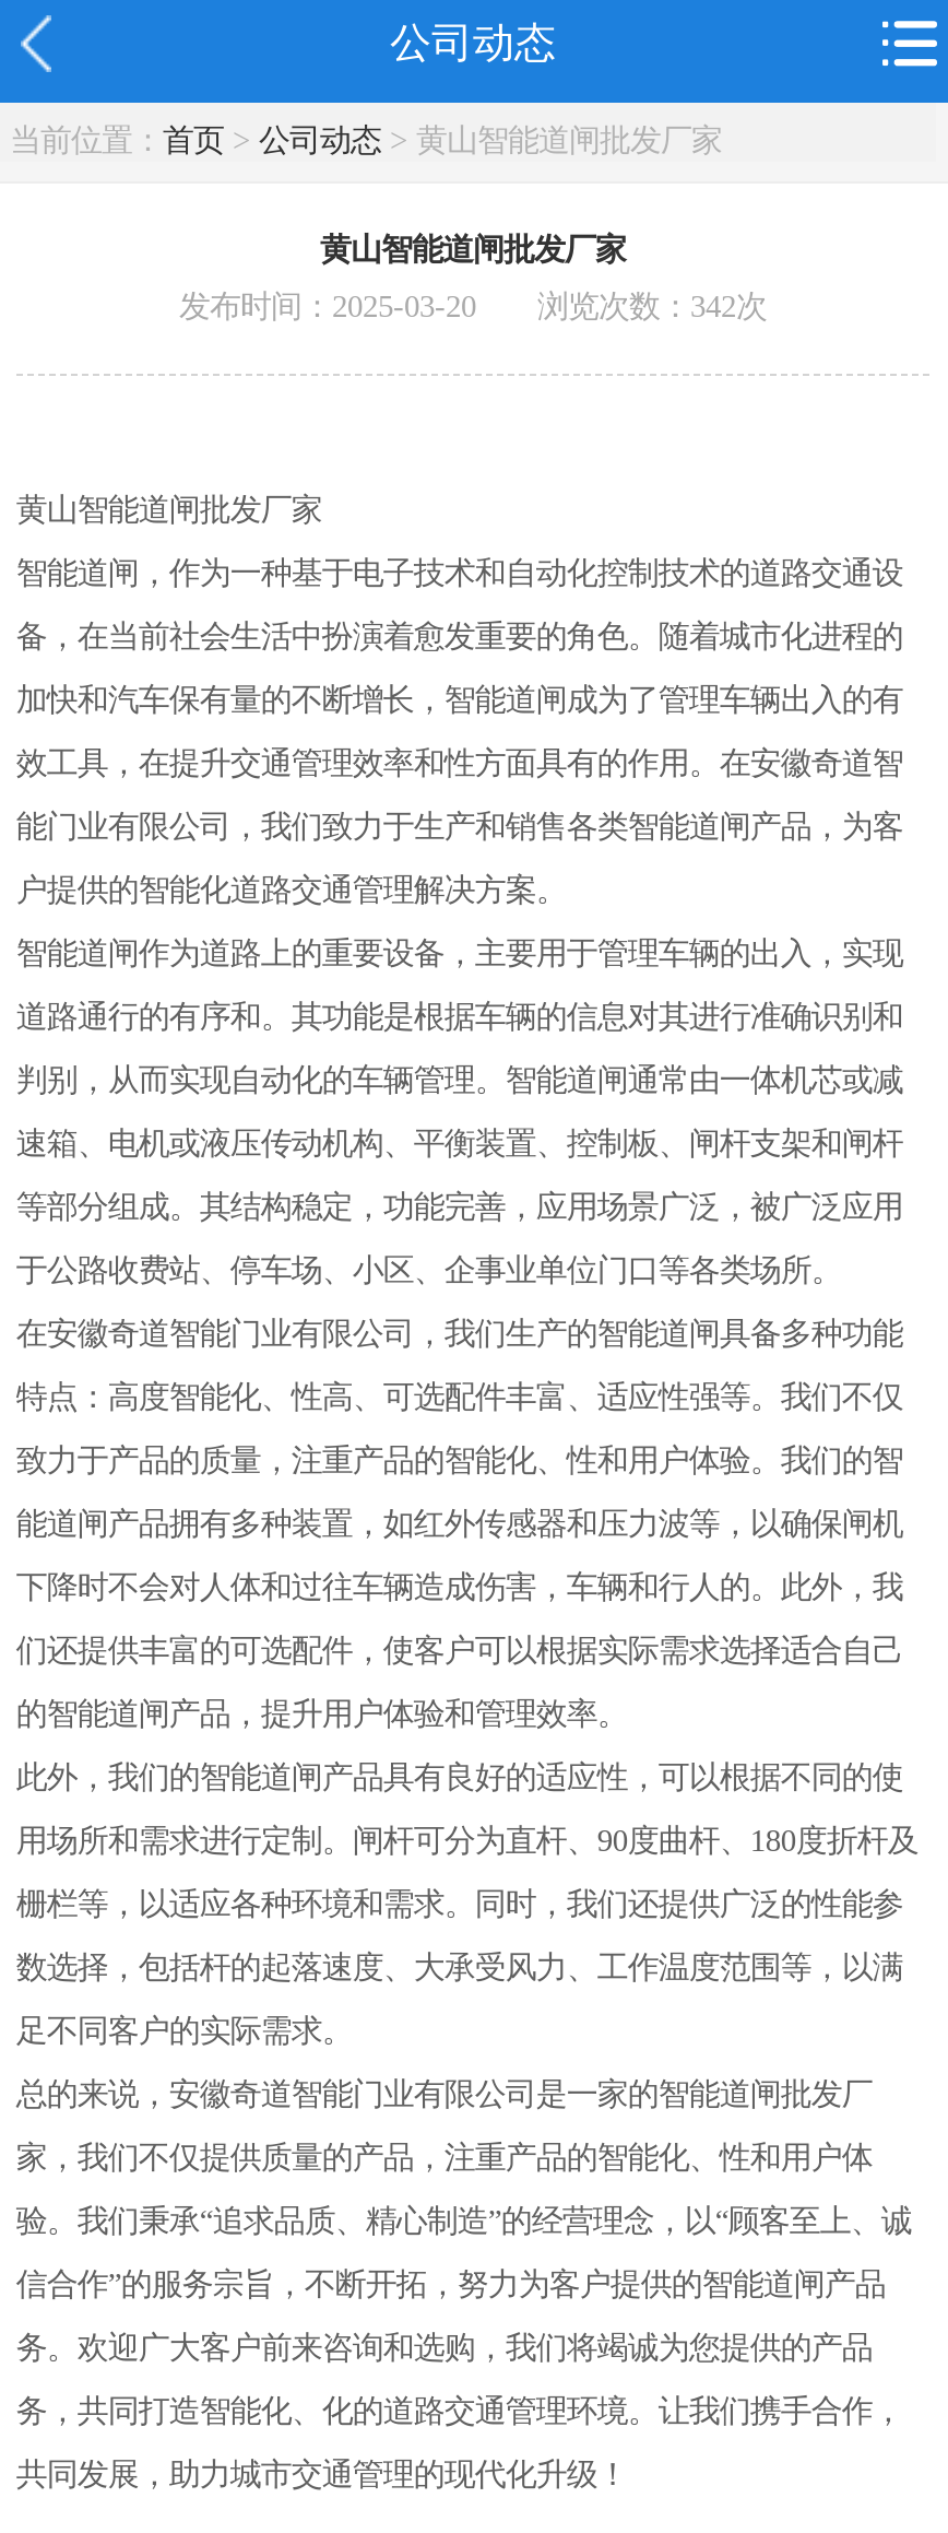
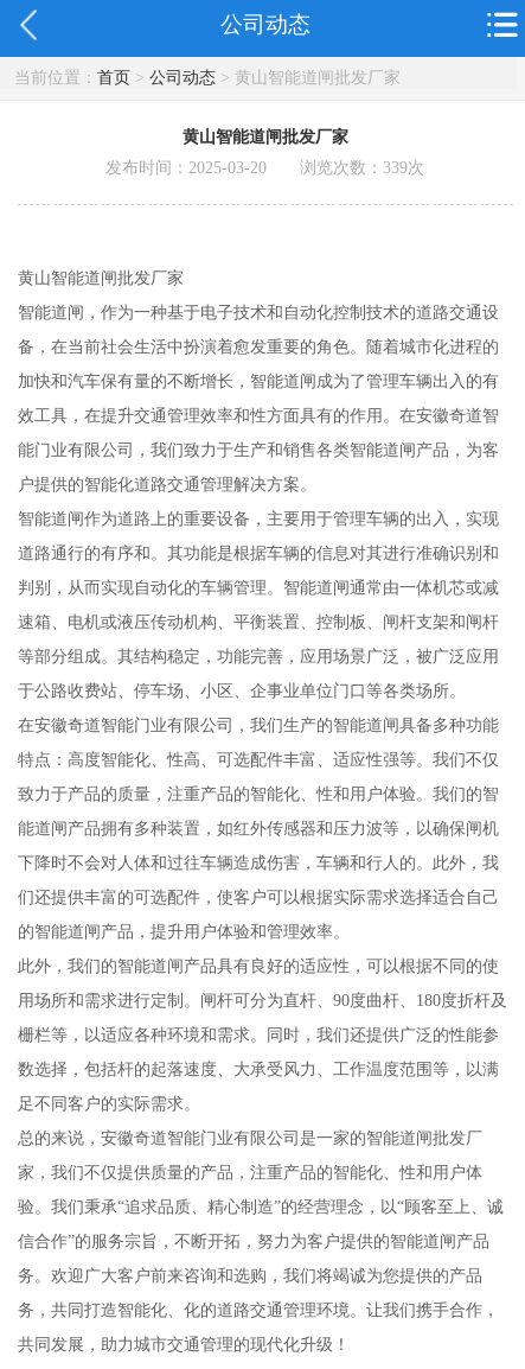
- 发布时间：2025-03-20 浏览次数：342次
+ 发布时间：2025-03-20 浏览次数：339次
